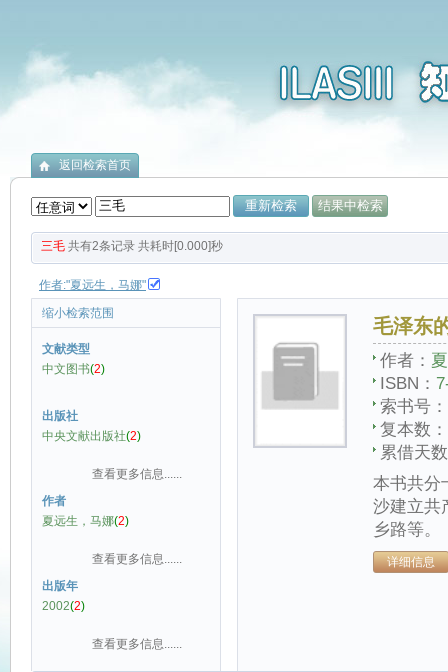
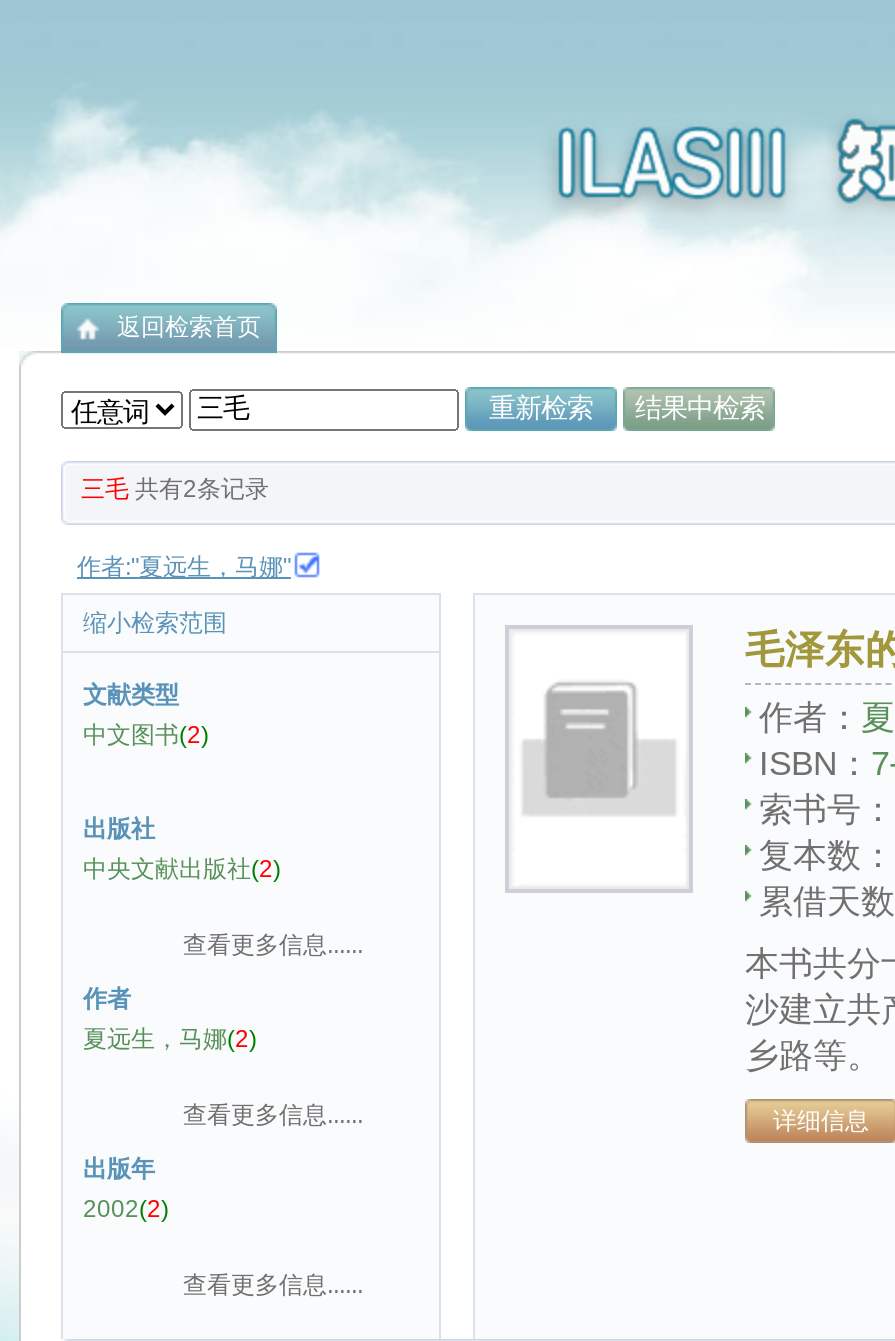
- 三毛共有2条记录共耗时[0.000]秒
+ 三毛共有2条记录
